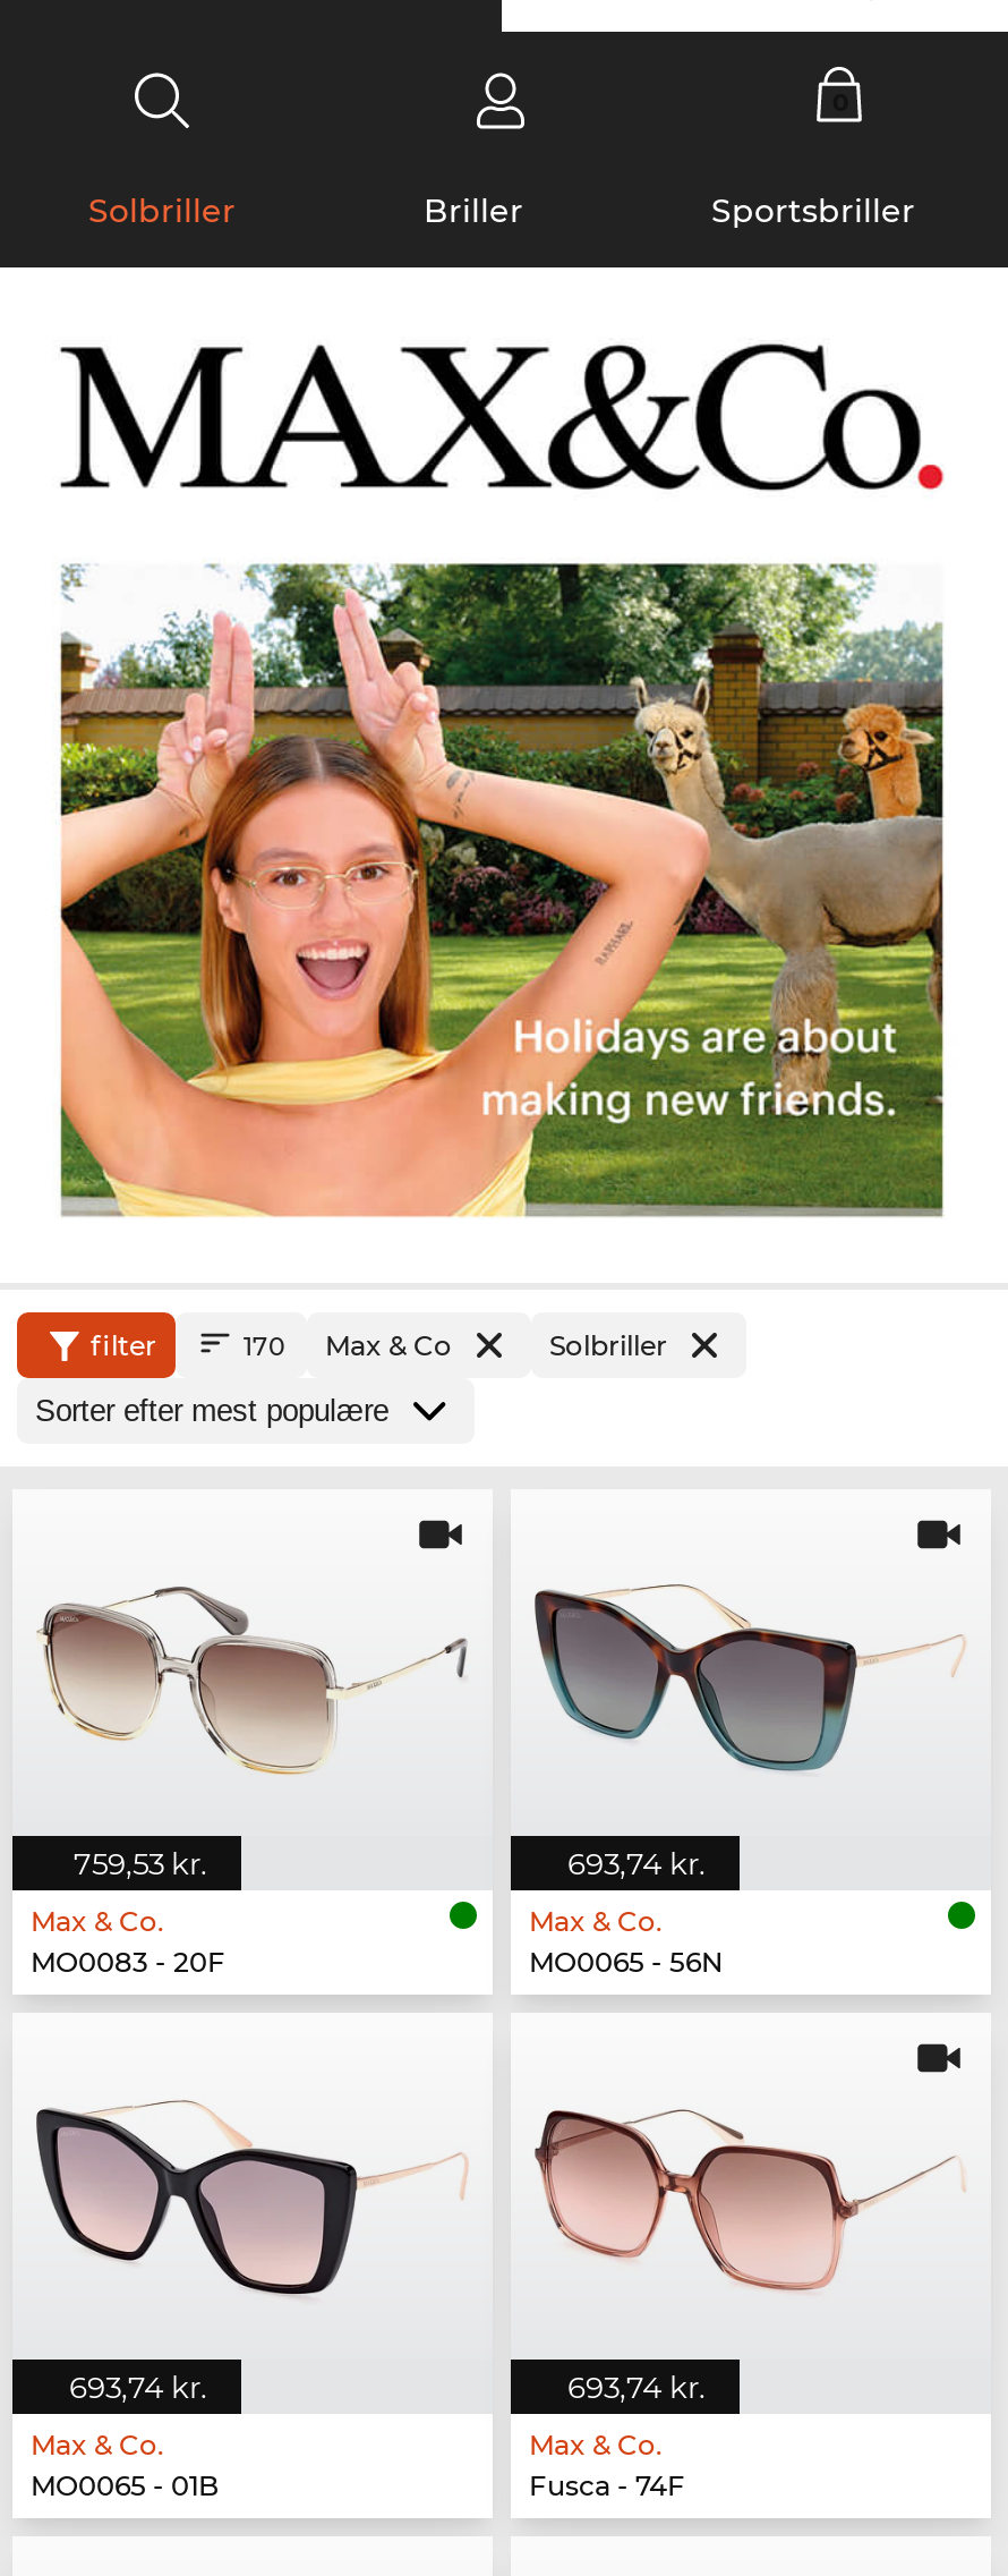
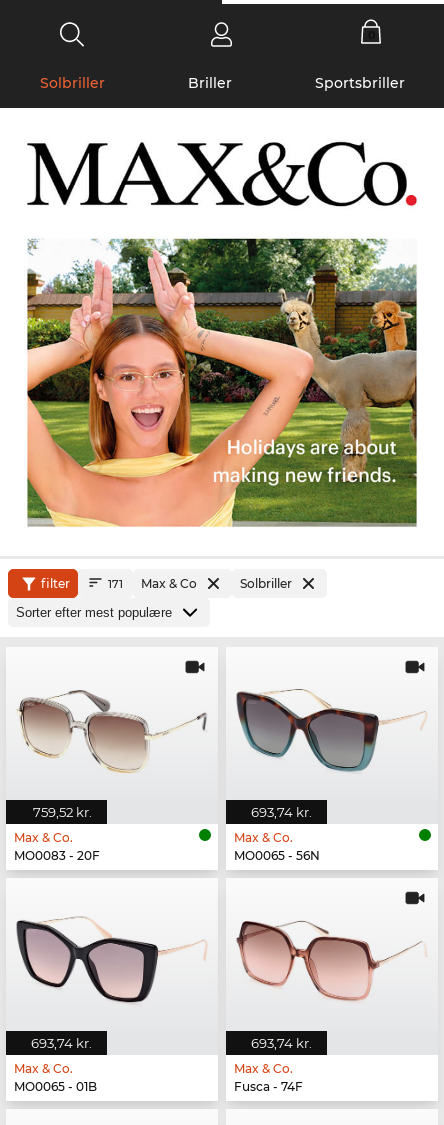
- 170 Max & Co
+ 171 Max & Co

- 759,53 kr.
+ 759,52 kr.
